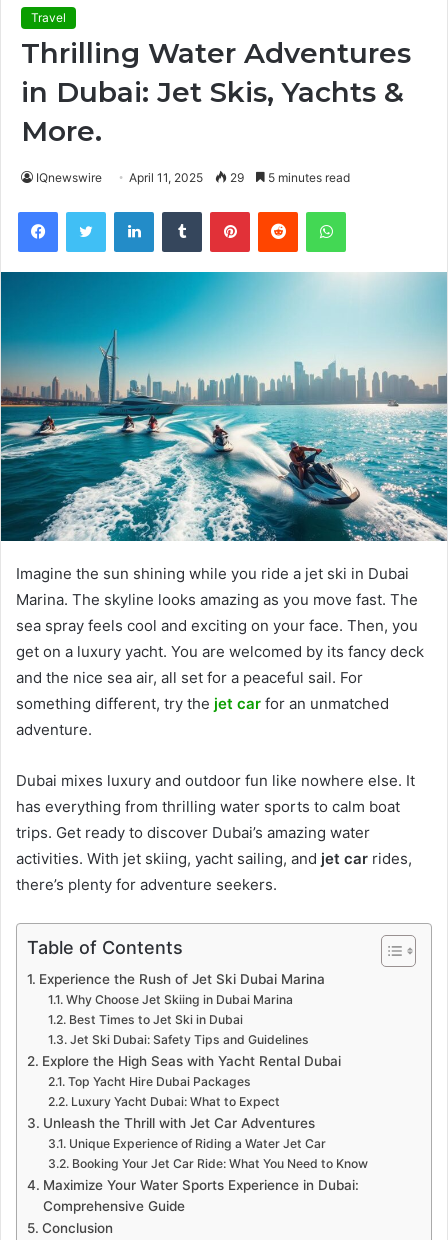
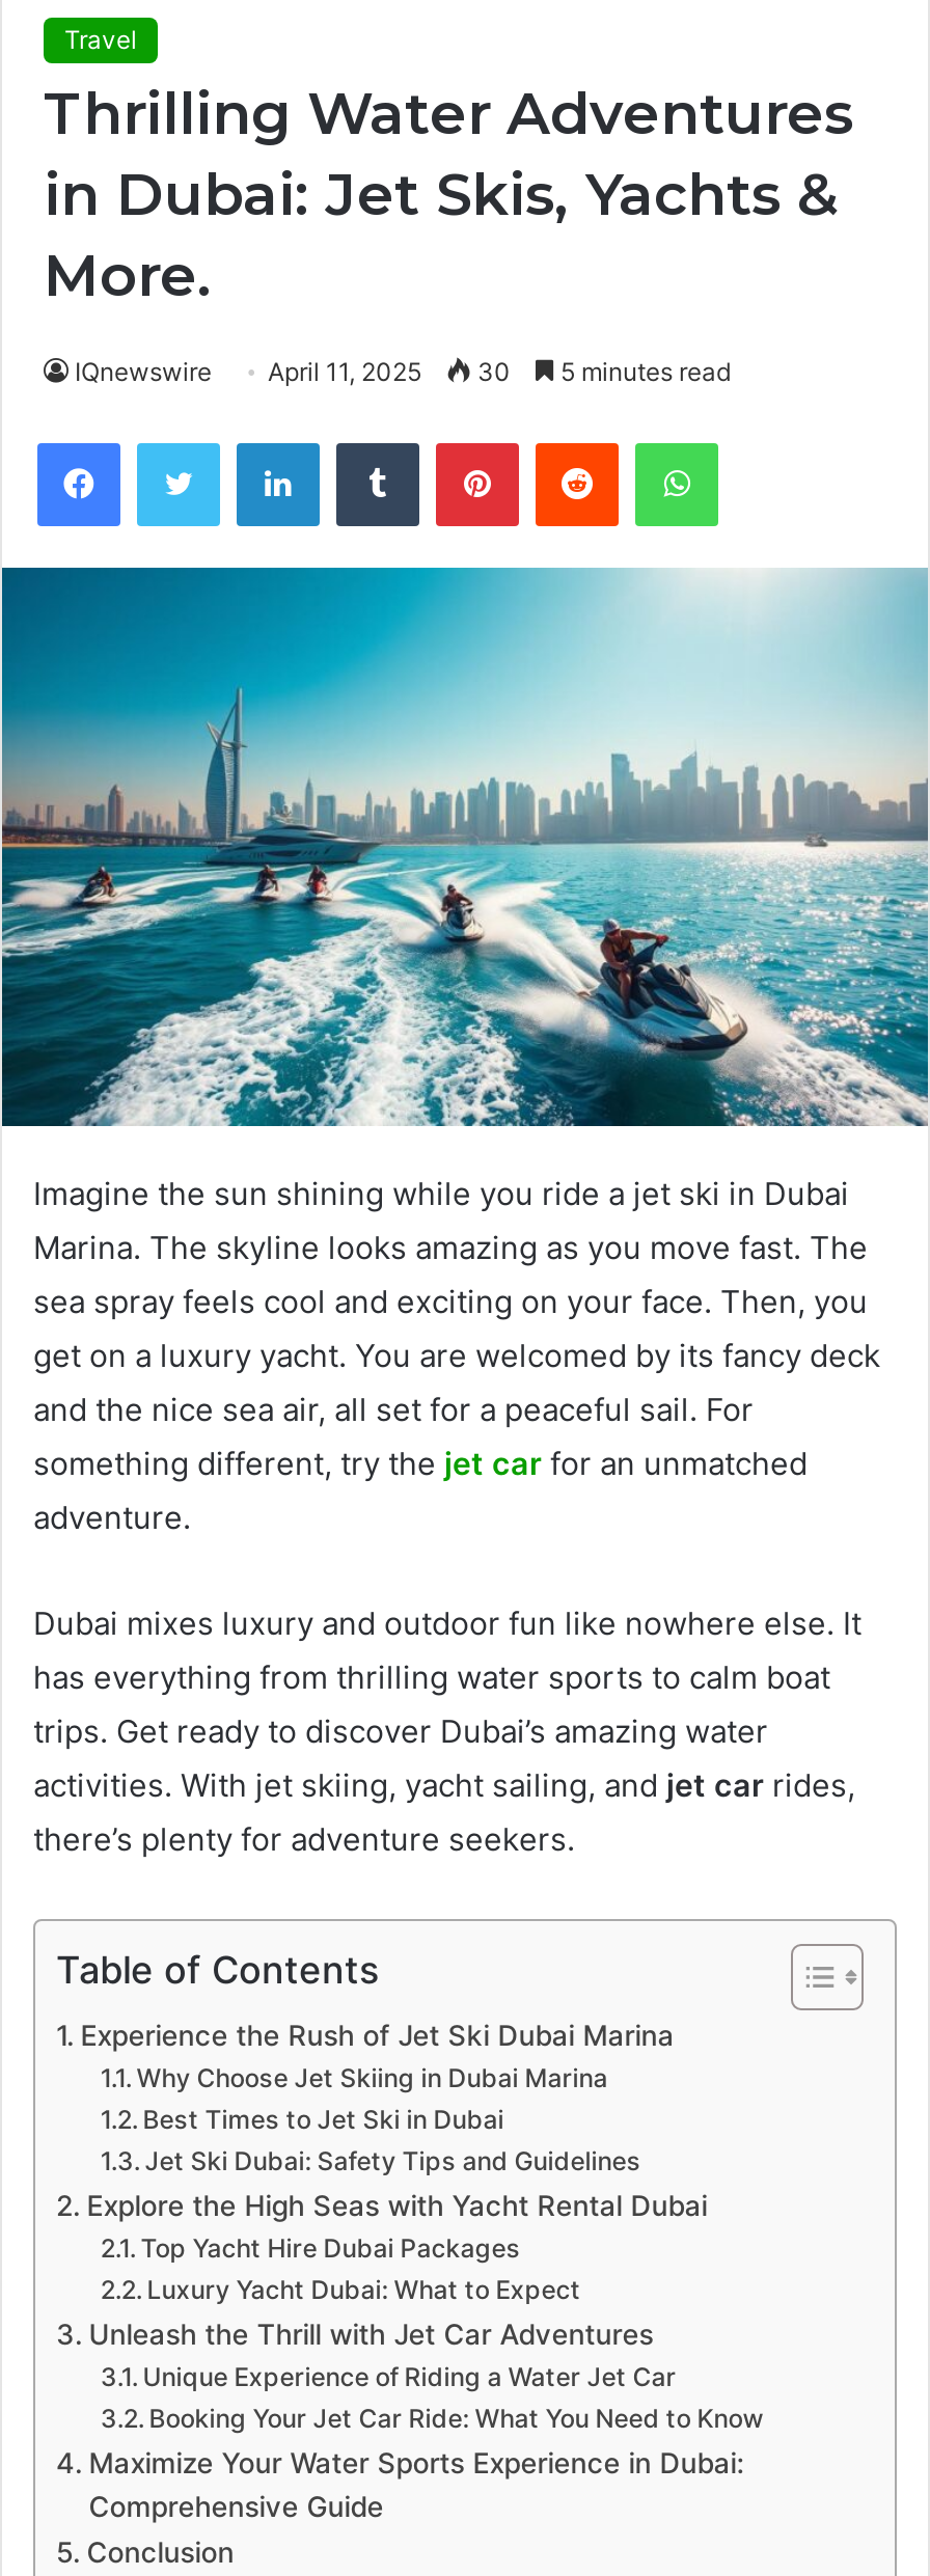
- IQnewswire April 11, 2025 29 5 minutes read
+ IQnewswire April 11, 2025 30 5 minutes read
